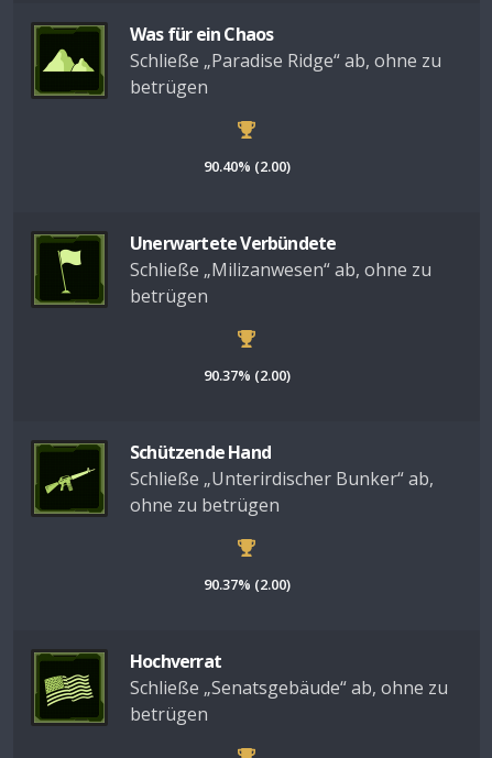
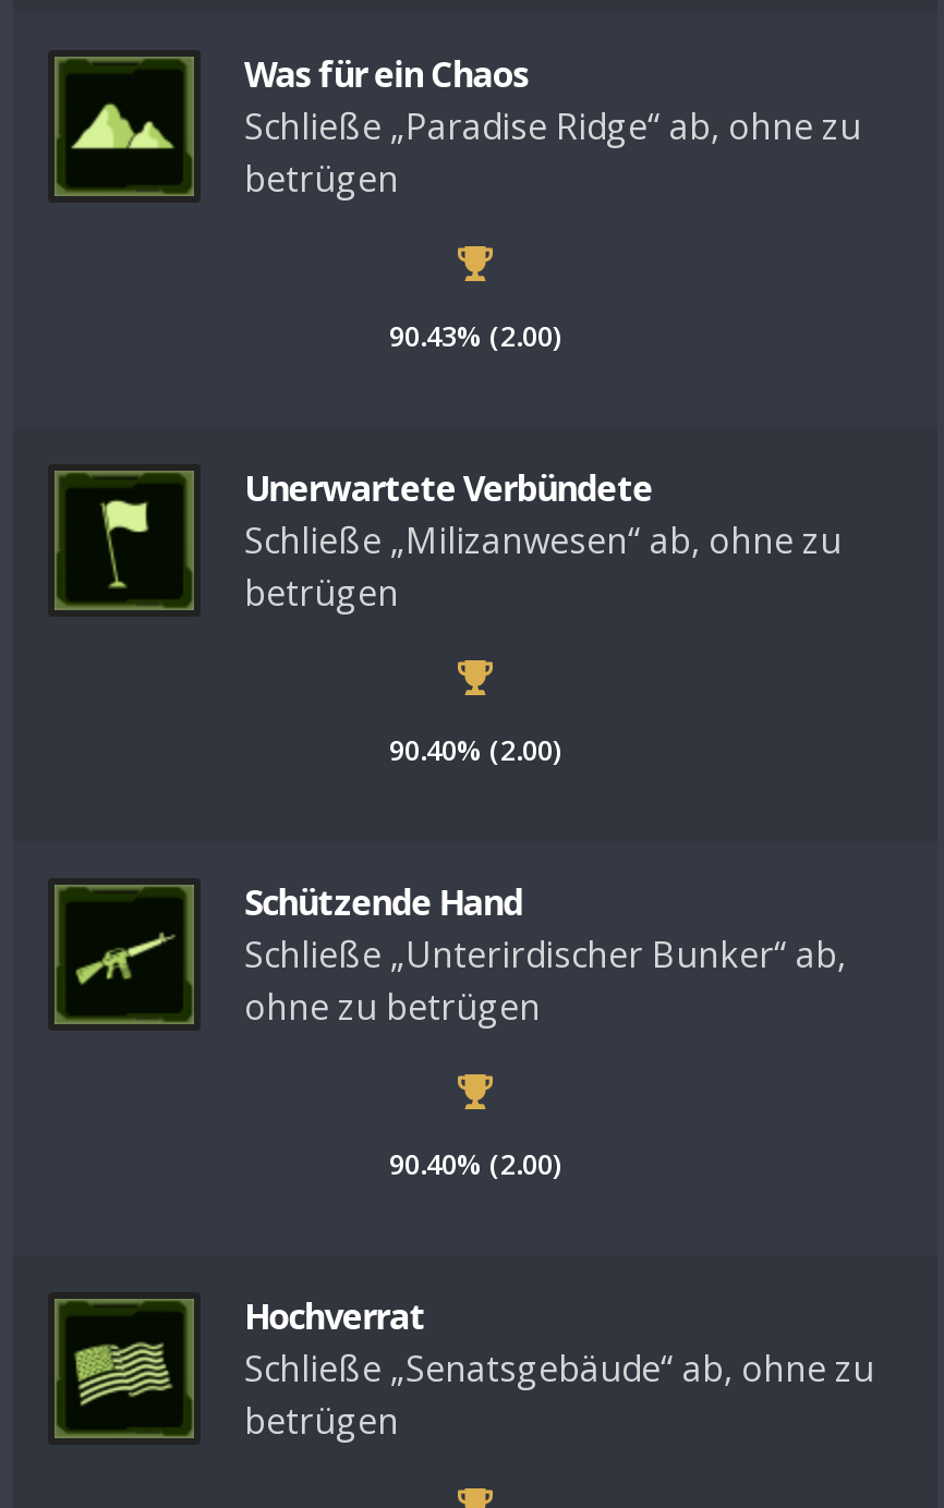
- 90.40% (2.00)
+ 90.43% (2.00)

- 90.37% (2.00)
+ 90.40% (2.00)

- 90.37% (2.00)
+ 90.40% (2.00)
